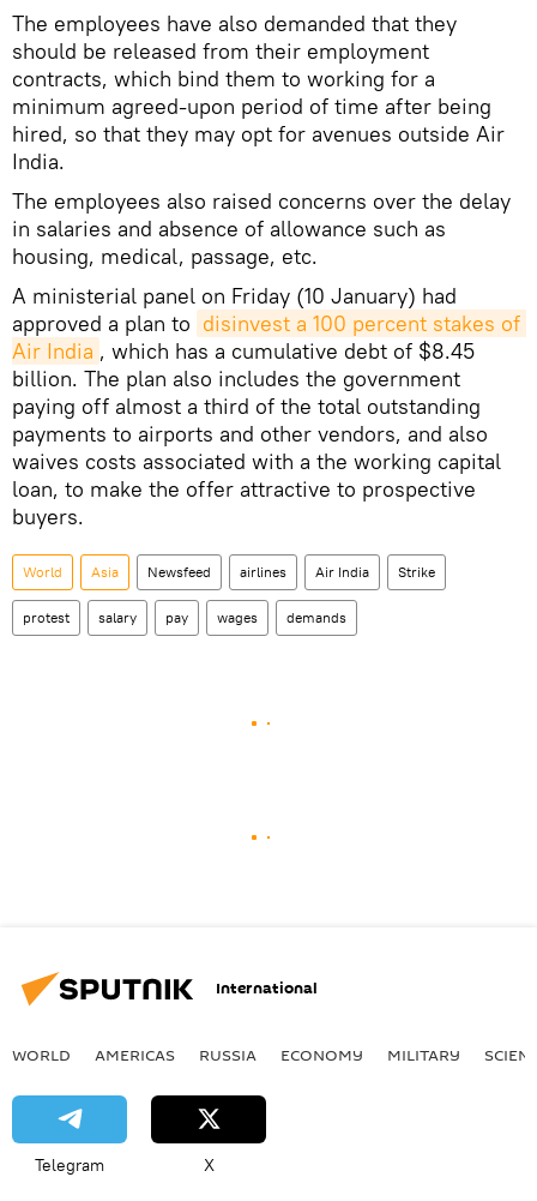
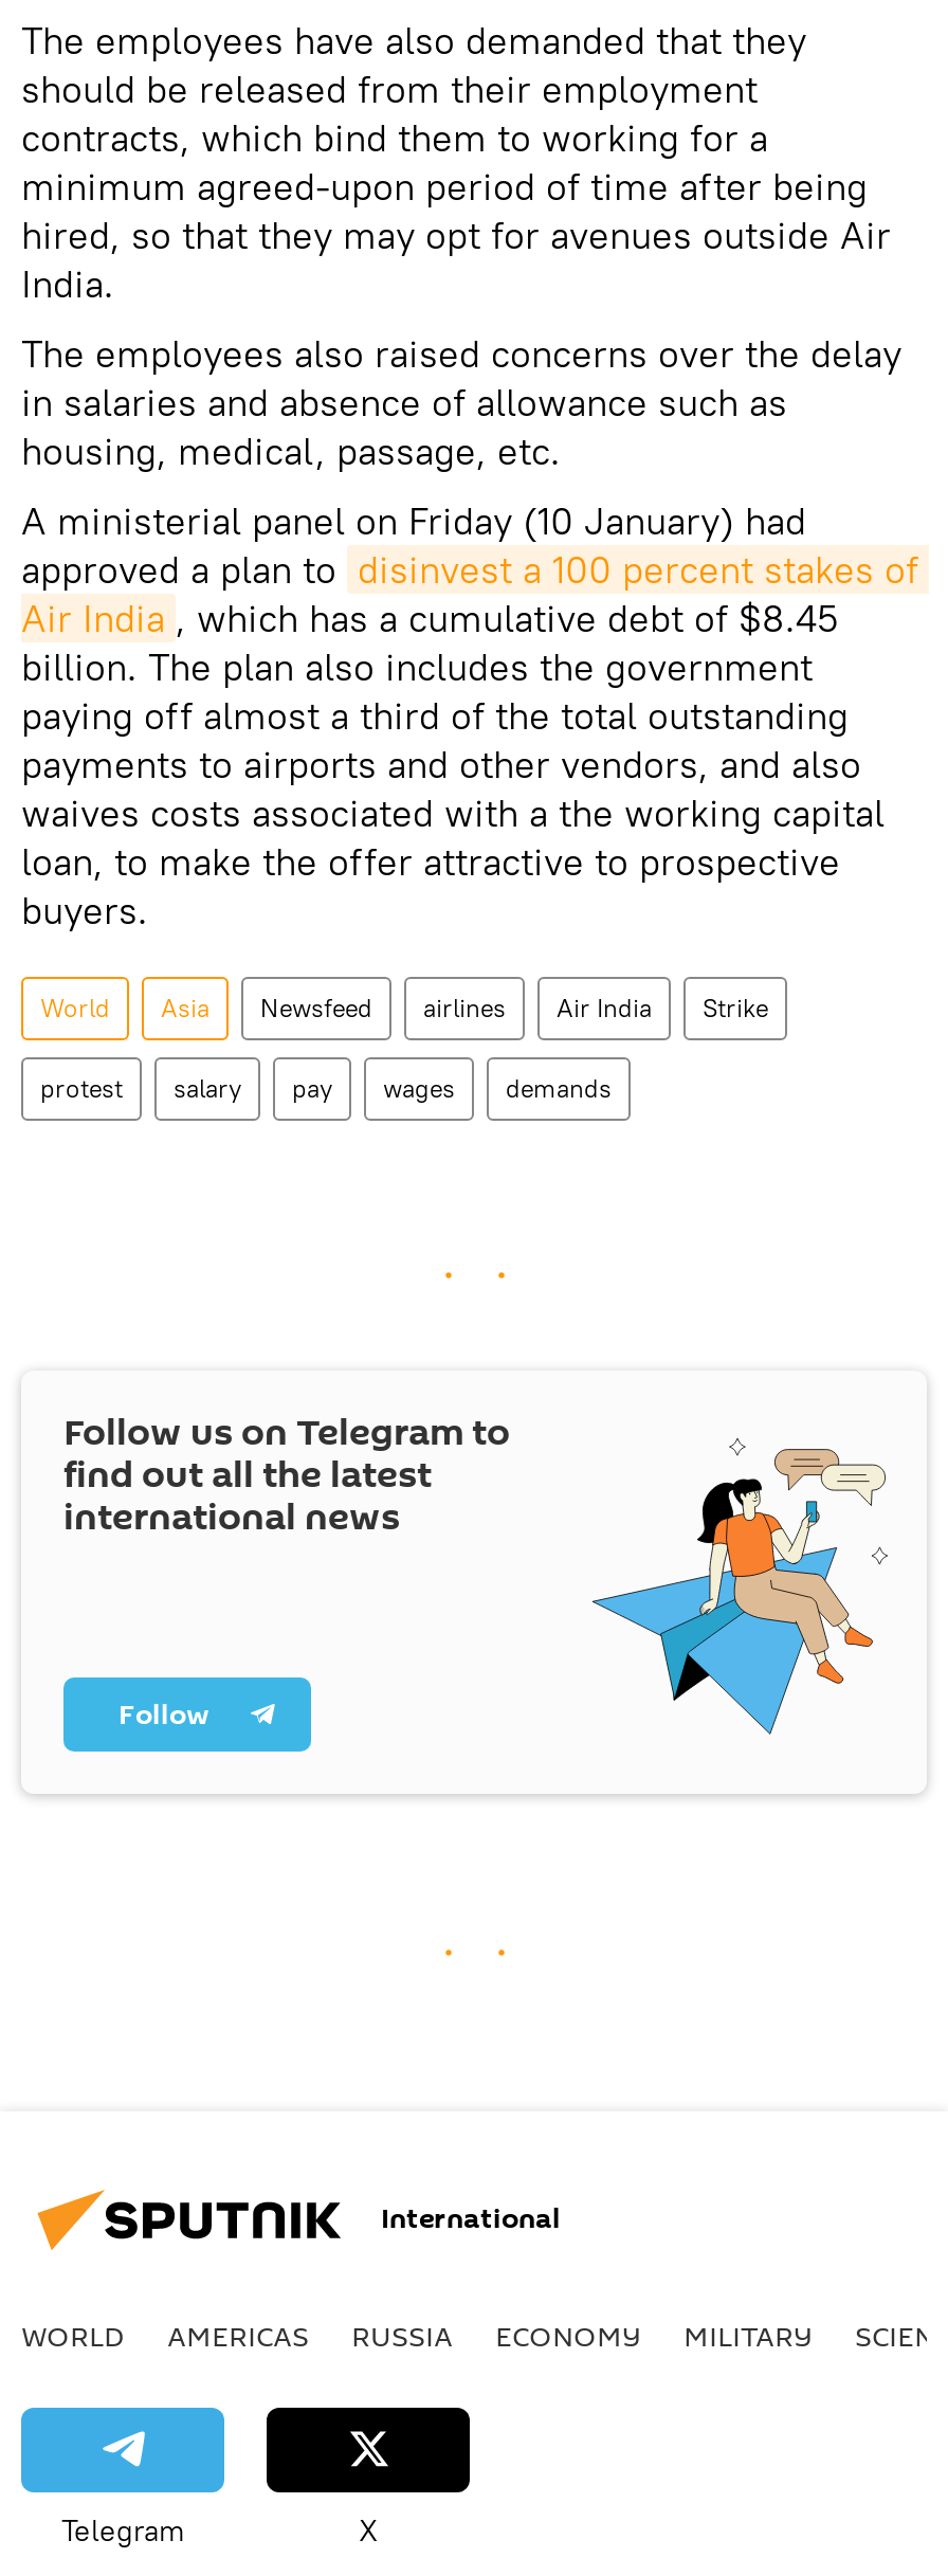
+ [image]
+ Follow us on Telegram to
+ find out all the latest
+ international news

+ Follow
